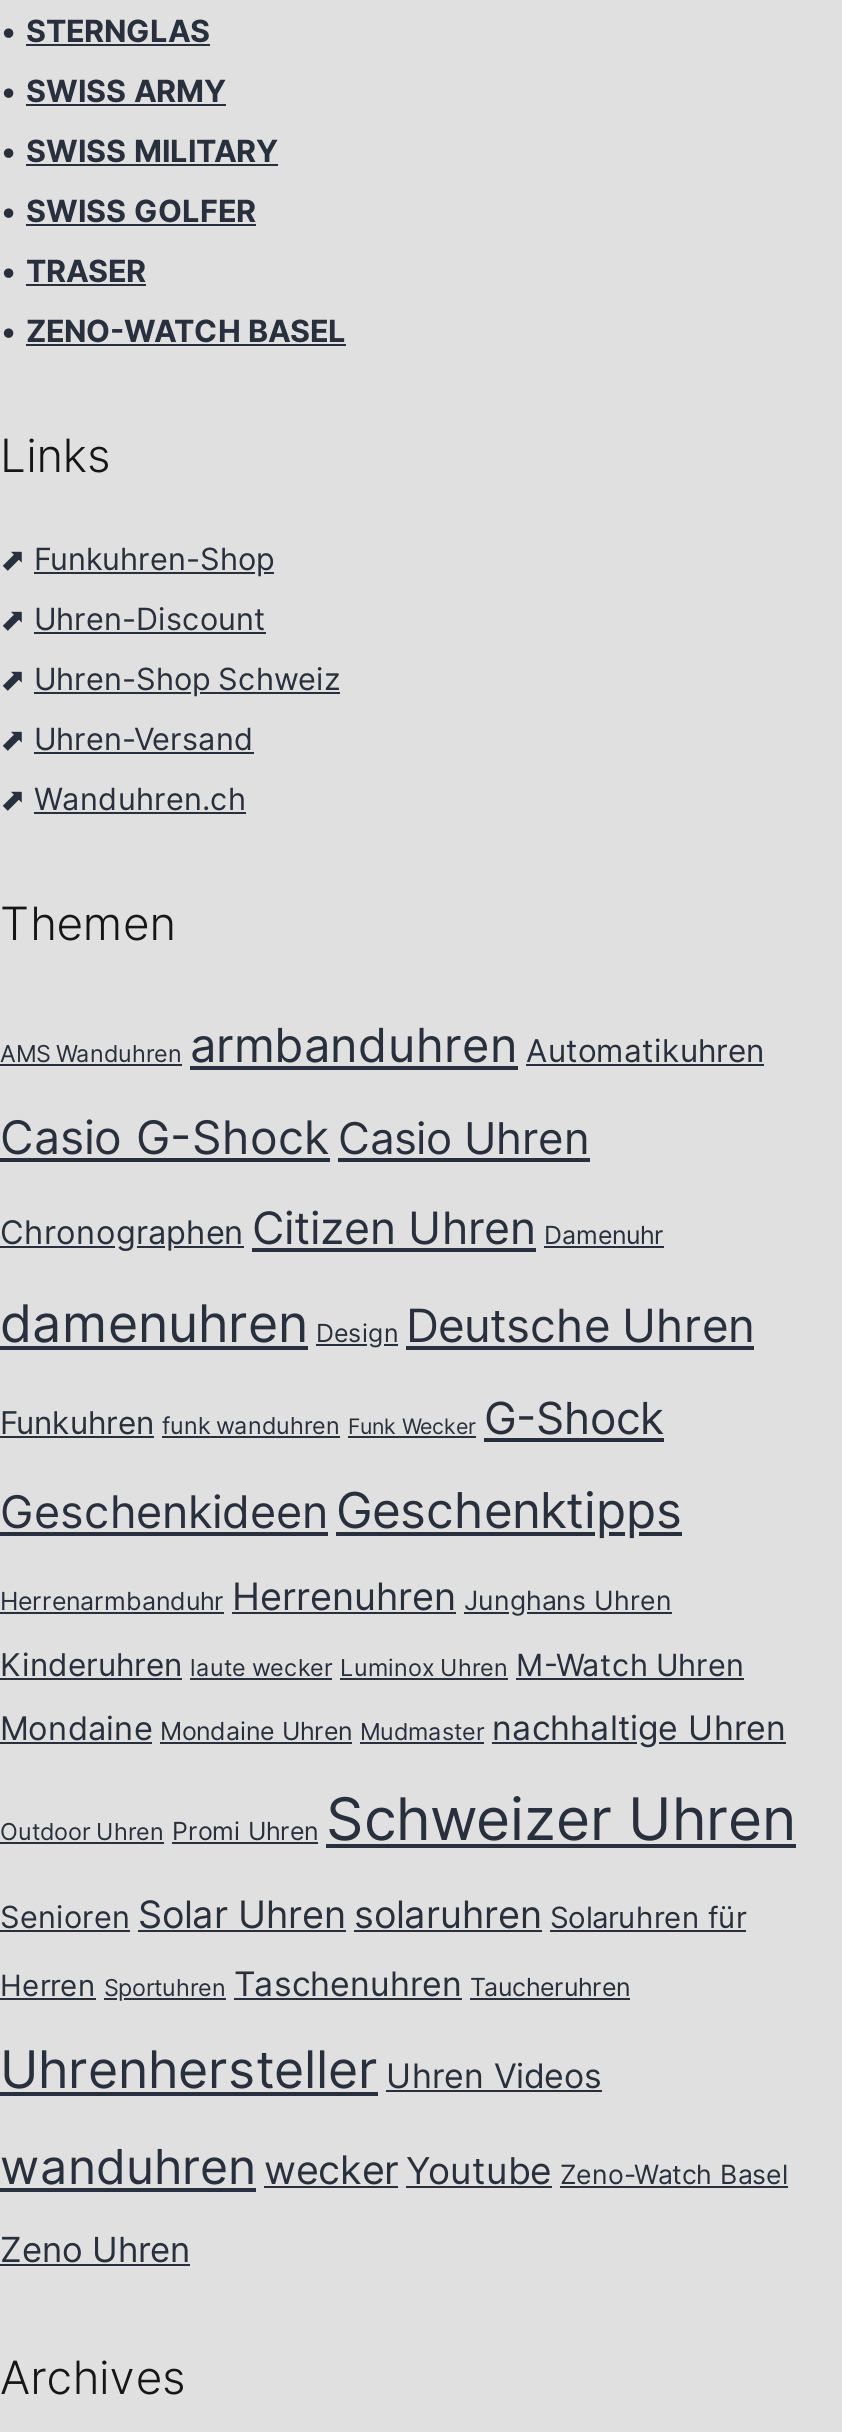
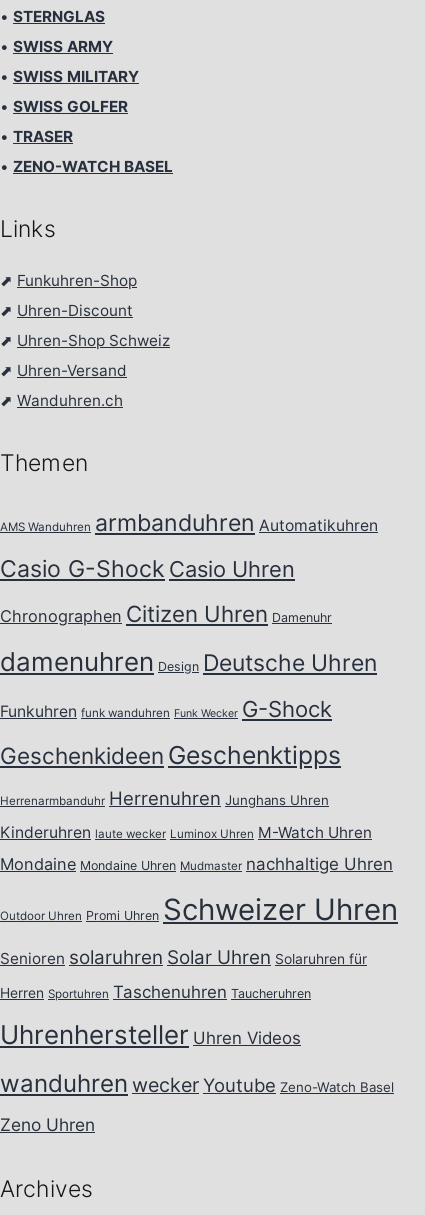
- Senioren Solar Uhren solaruhren Solaruhren für
+ Senioren solaruhren Solar Uhren Solaruhren für
